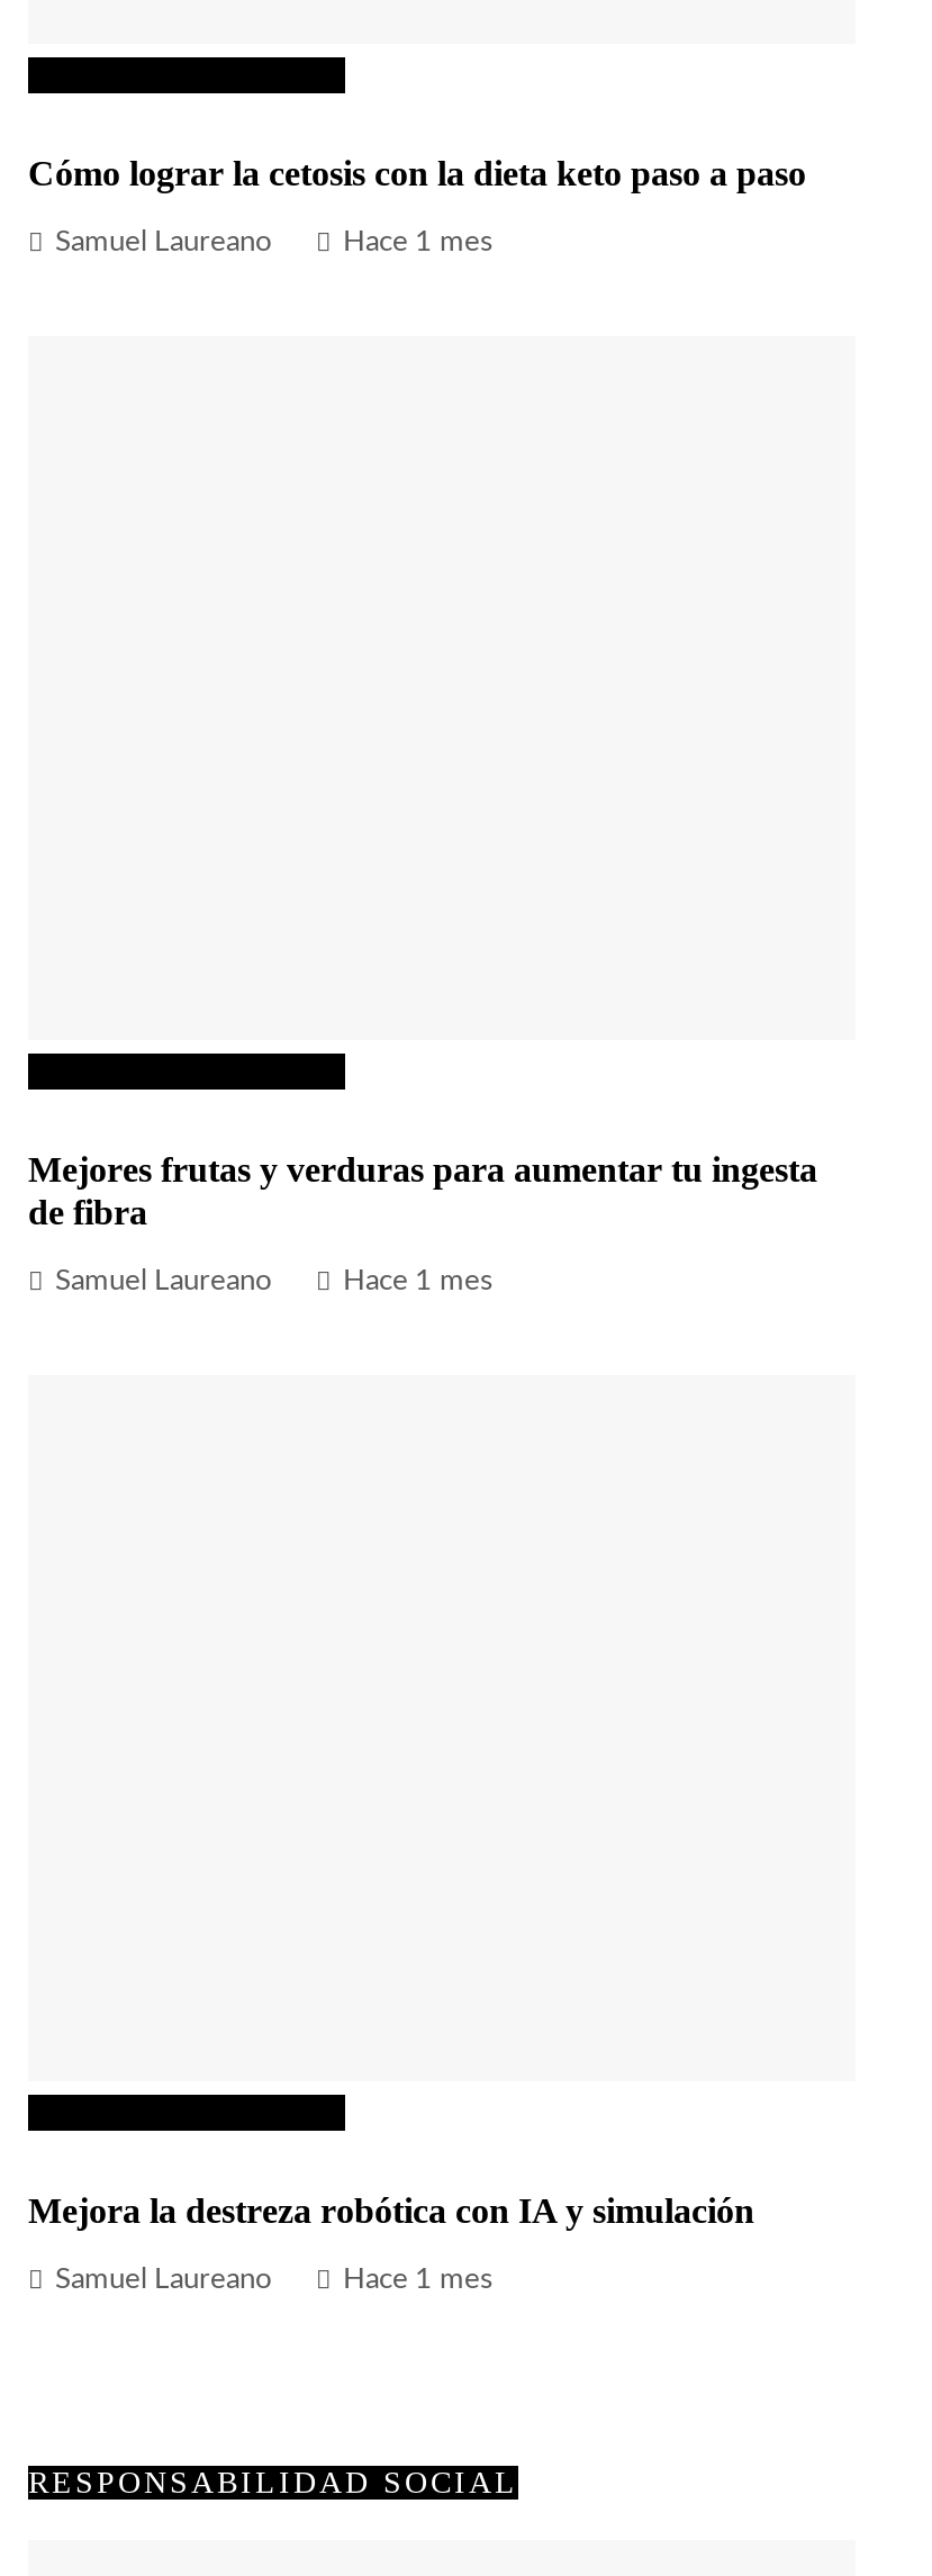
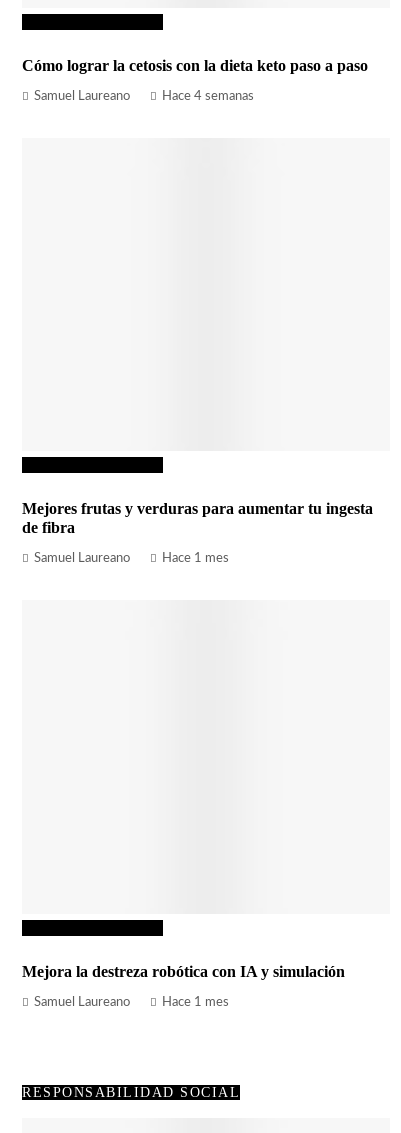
- Hace 1 mes
+ Hace 4 semanas
